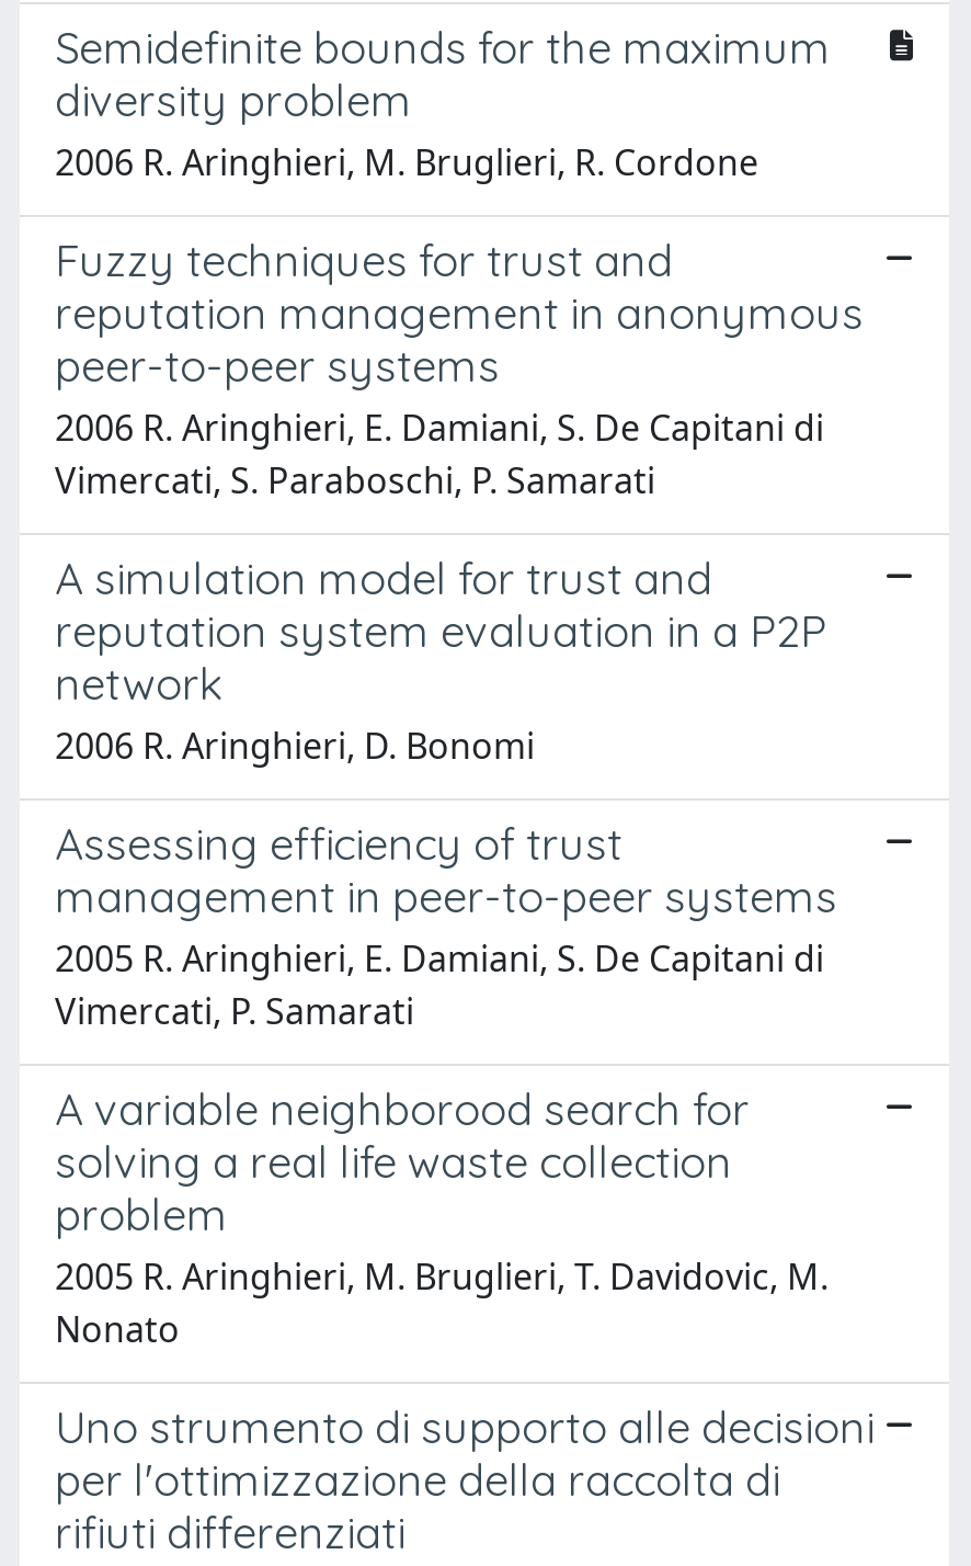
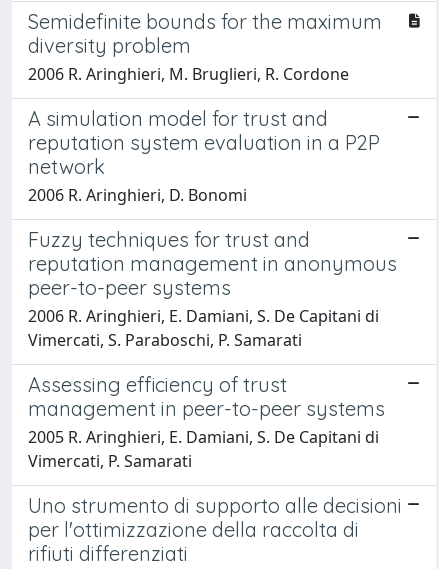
moved down: Fuzzy techniques for trust and | reputation management in anonymous | peer-to-peer systems | 2006 R. Aringhieri, E. Damiani, S. De Capitani di | Vimercati, S. Paraboschi, P. Samarati

moved up: A simulation model for trust and | reputation system evaluation in a P2P | network | 2006 R. Aringhieri, D. Bonomi

- A variable neighborood search for
- solving a real life waste collection
- problem
- 2005 R. Aringhieri, M. Bruglieri, T. Davidovic, M.
- Nonato
